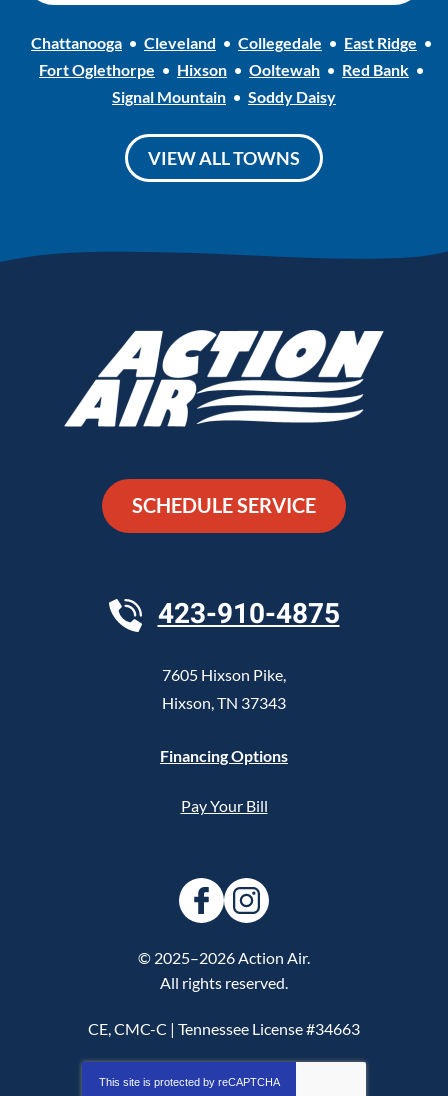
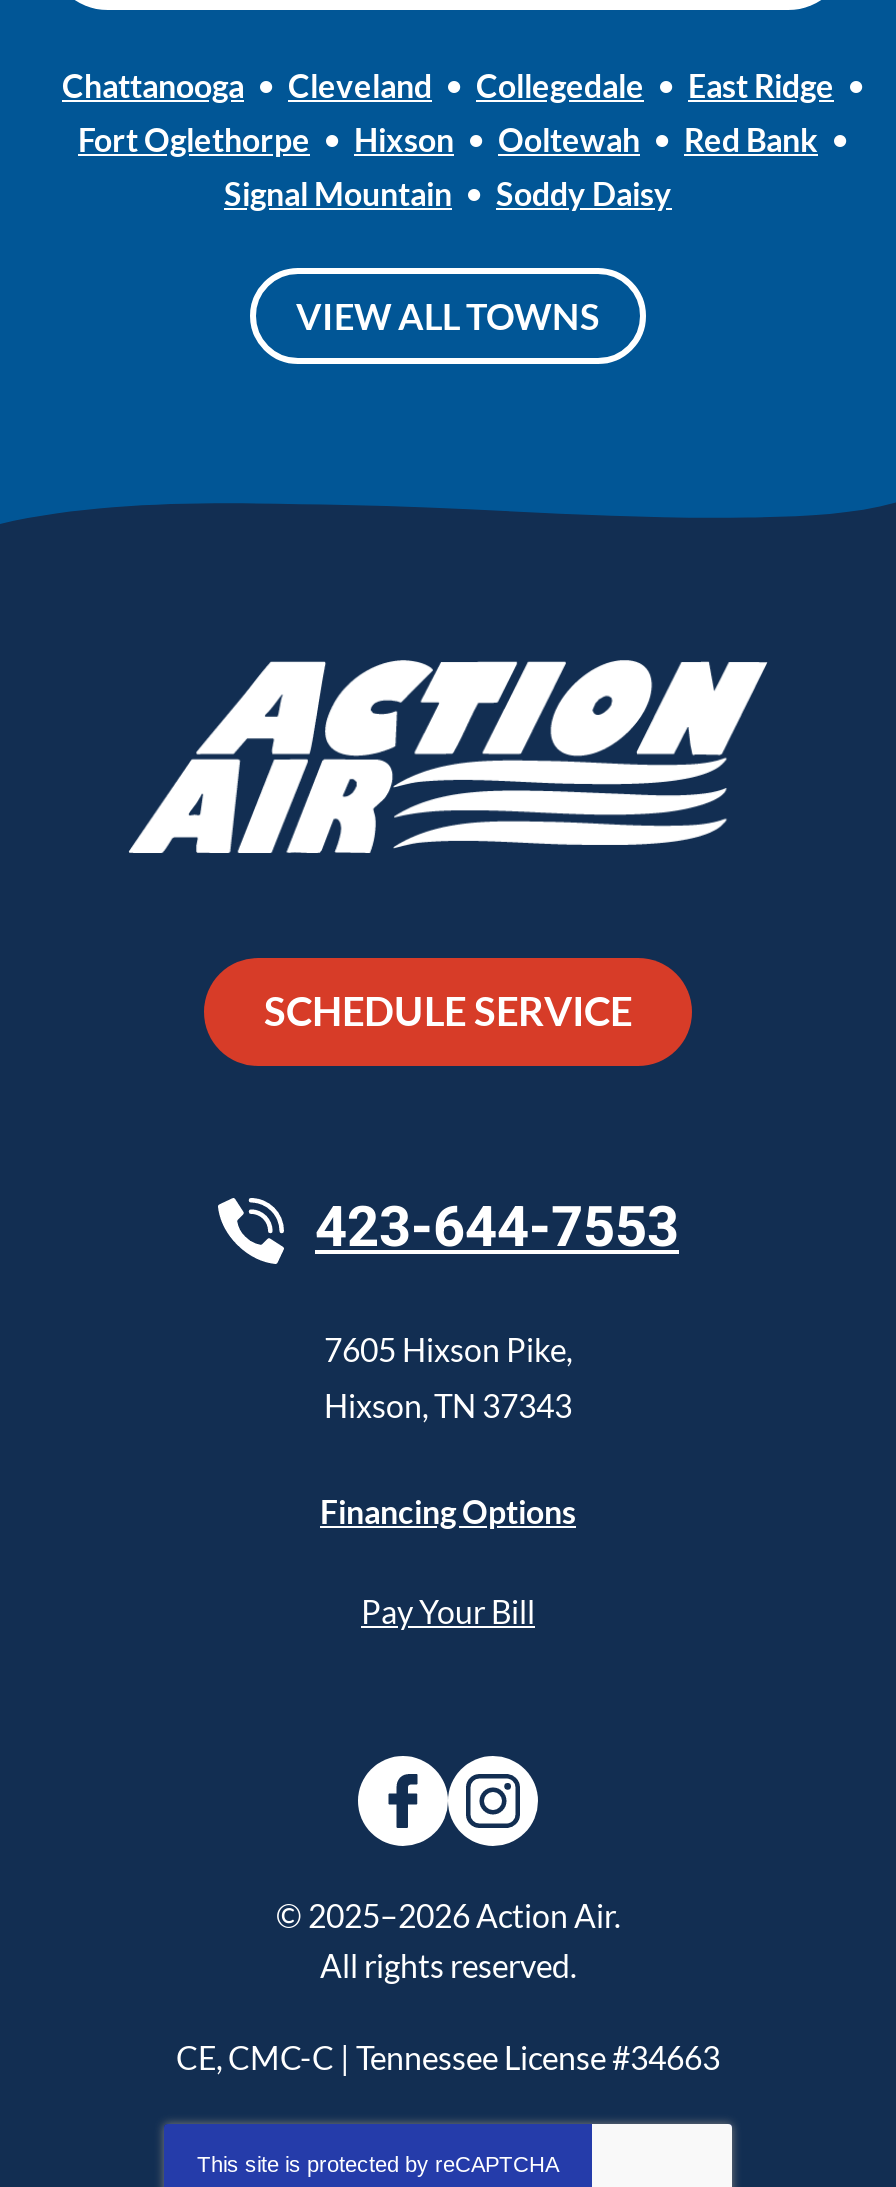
- 423-910-4875
+ 423-644-7553
